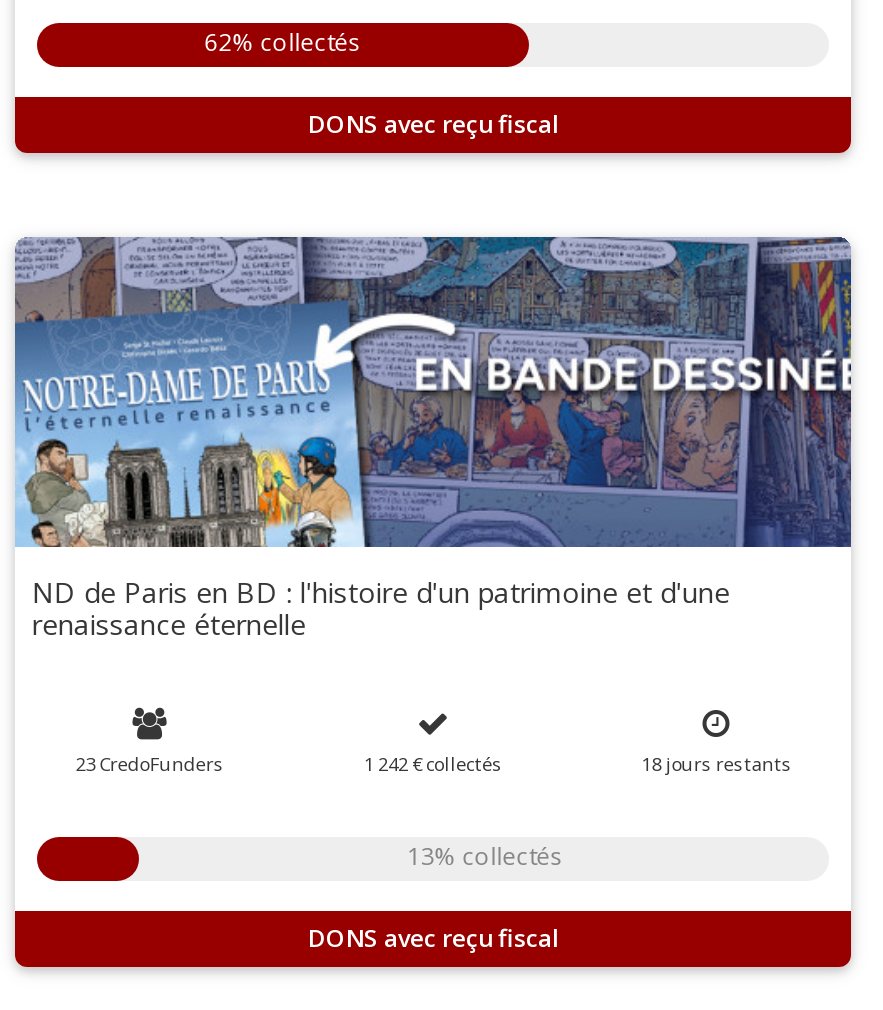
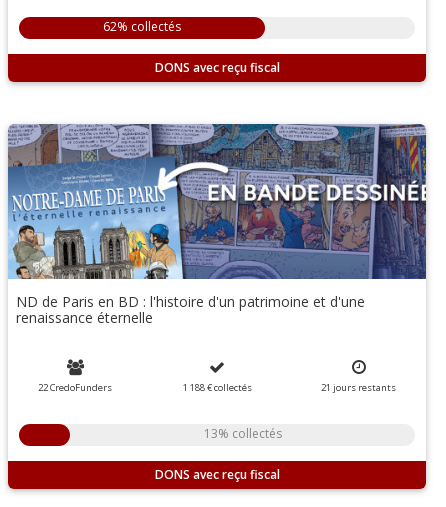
- 23 CredoFunders
+ 22 CredoFunders

- 1 242 €collectés
+ 1 188 €collectés

- 18 jours restants
+ 21 jours restants
